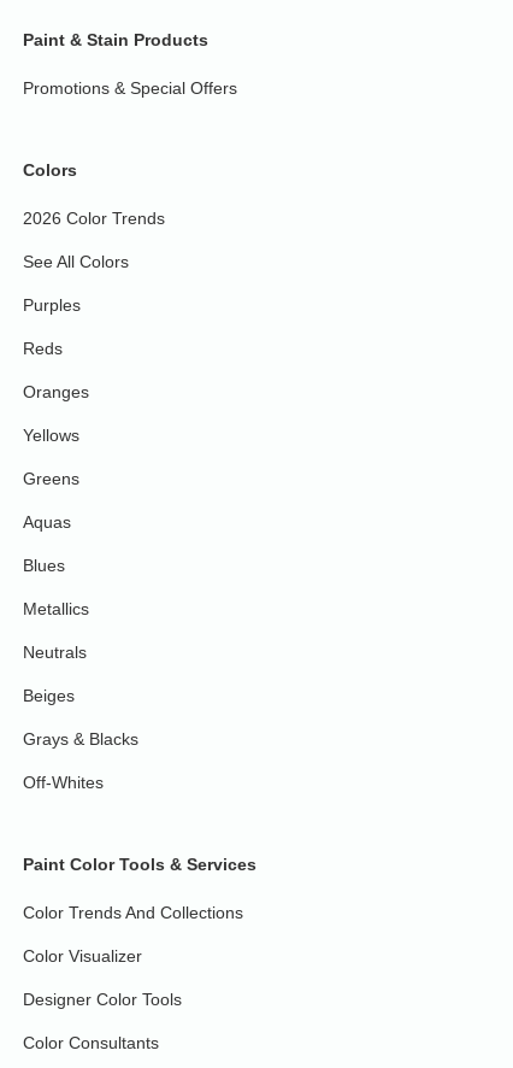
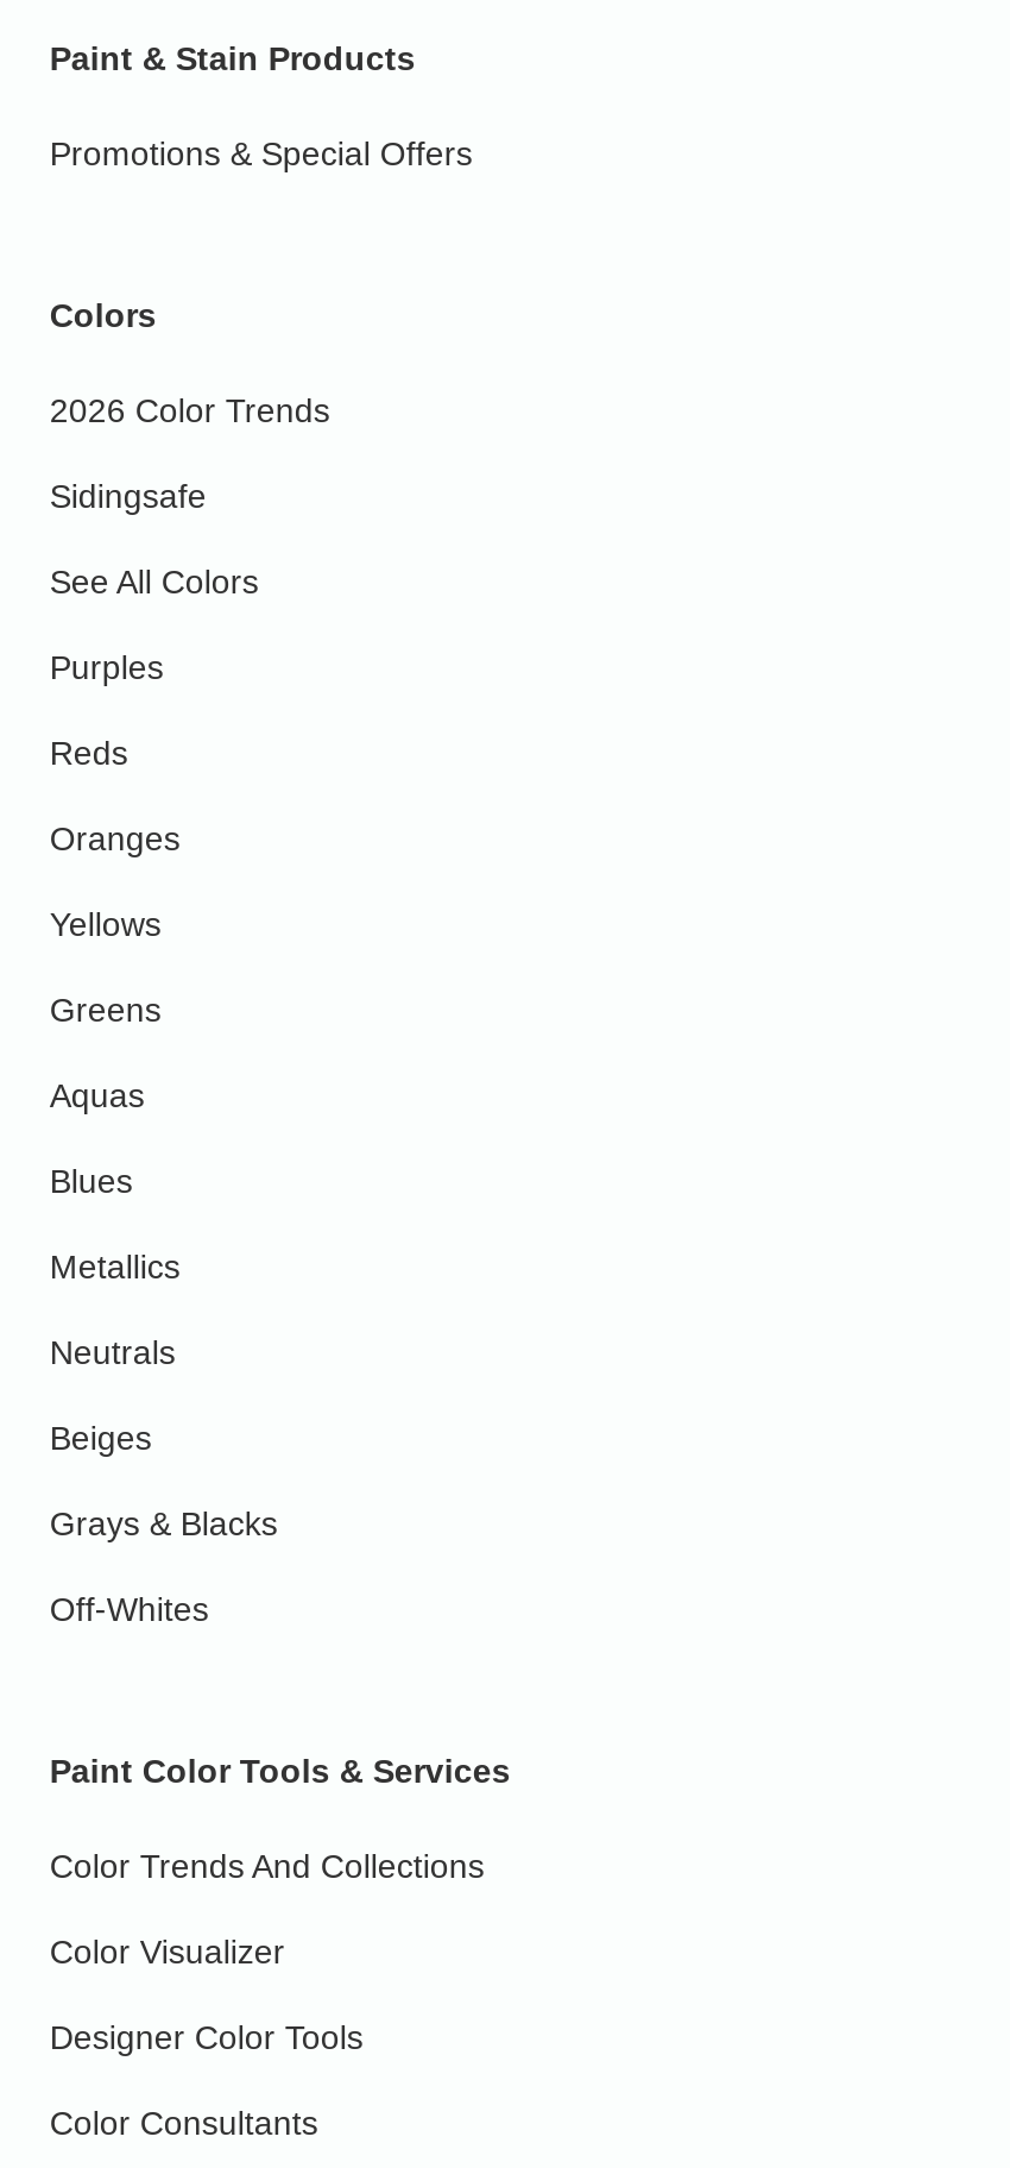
+ Sidingsafe
